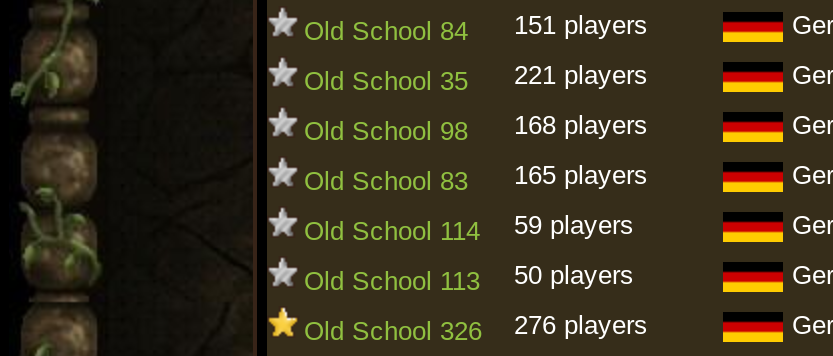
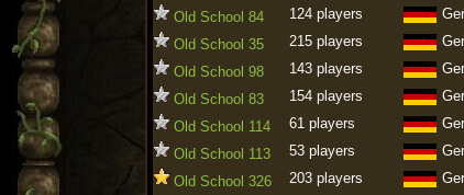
- Old School 84 151 players
+ Old School 84 124 players

- Old School 35 221 players
+ Old School 35 215 players

- Old School 98 168 players
+ Old School 98 143 players

- Old School 83 165 players
+ Old School 83 154 players

- Old School 114 59 players
+ Old School 114 61 players

- Old School 113 50 players
+ Old School 113 53 players

- Old School 326 276 players
+ Old School 326 203 players
